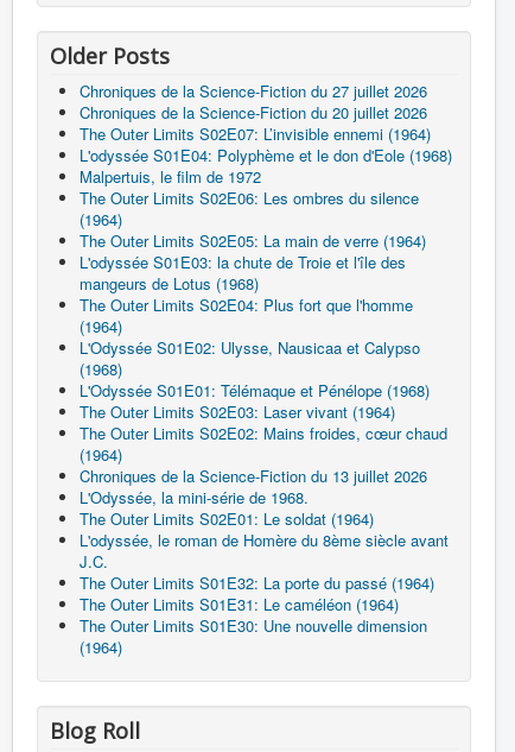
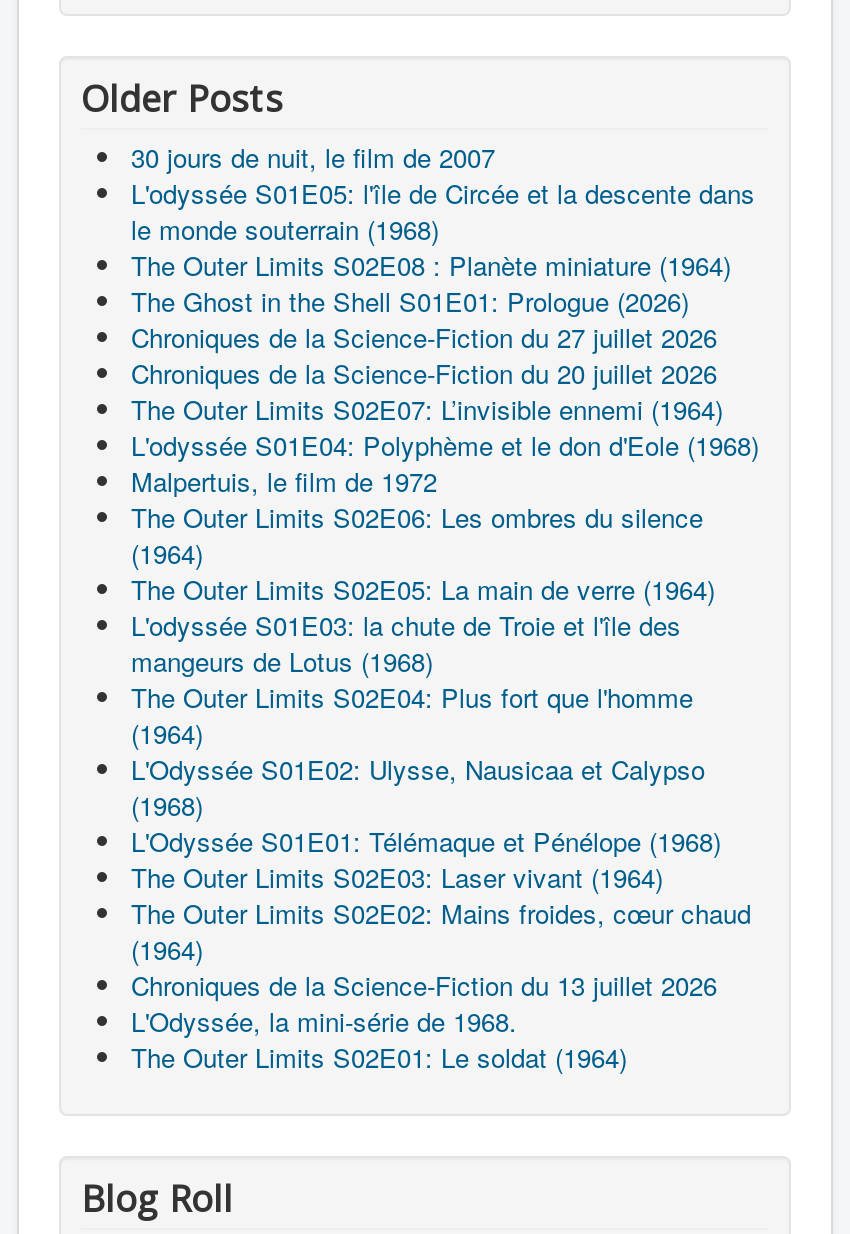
+ 30 jours de nuit, le film de 2007
+ L'odyssée S01E05: l'île de Circée et la descente dans
+ le monde souterrain (1968)
+ The Outer Limits S02E08 : Planète miniature (1964)
+ The Ghost in the Shell S01E01: Prologue (2026)

moved down: Chroniques de la Science-Fiction du 27 juillet 2026 | Chroniques de la Science-Fiction du 20 juillet 2026 | The Outer Limits S02E07: L’invisible ennemi (1964) | ... | L'Odyssée, la mini-série de 1968. | The Outer Limits S02E01: Le soldat (1964)

- L'odyssée, le roman de Homère du 8ème siècle avant
- J.C.
- The Outer Limits S01E32: La porte du passé (1964)
- The Outer Limits S01E31: Le caméléon (1964)
- The Outer Limits S01E30: Une nouvelle dimension
- (1964)
